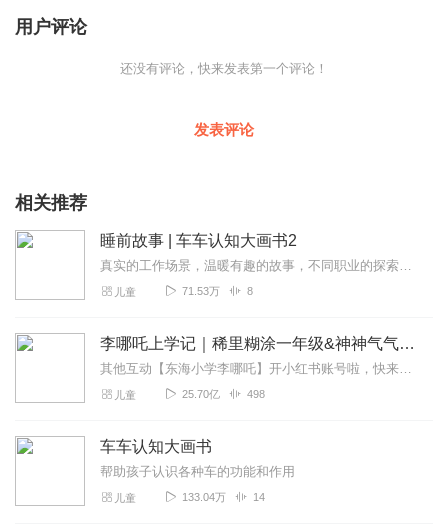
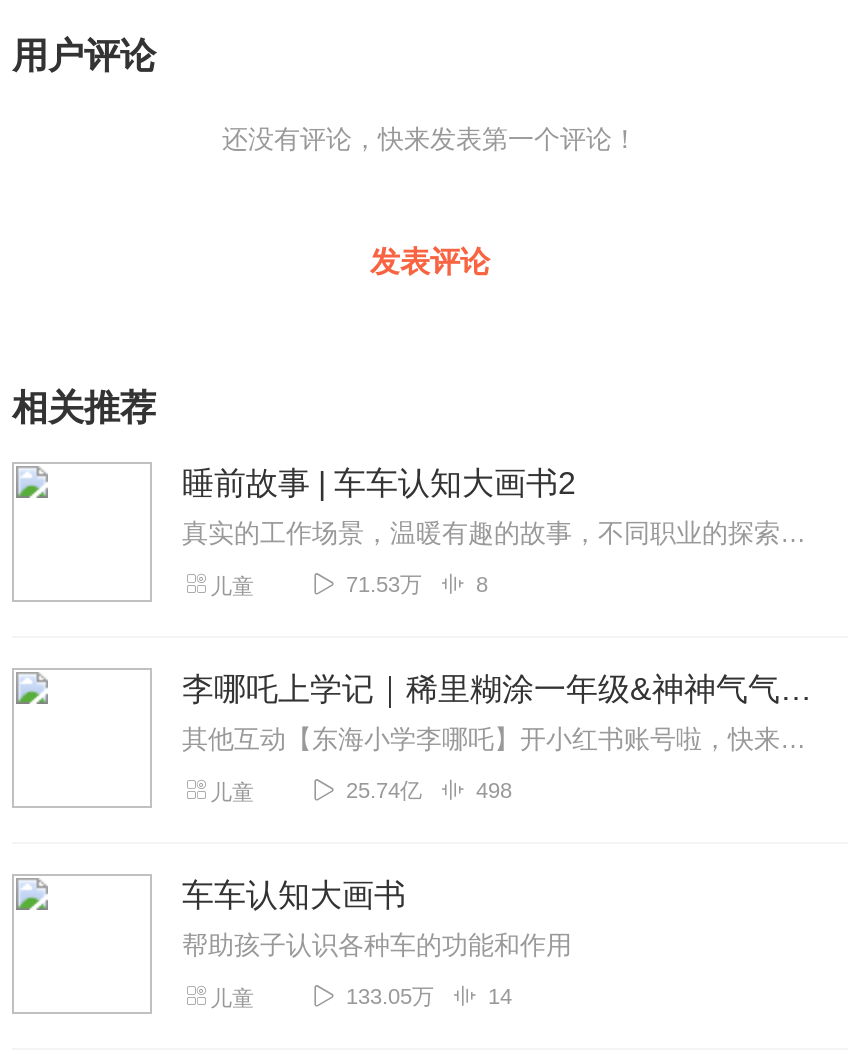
- 25.70亿
+ 25.74亿

- 133.04万
+ 133.05万
